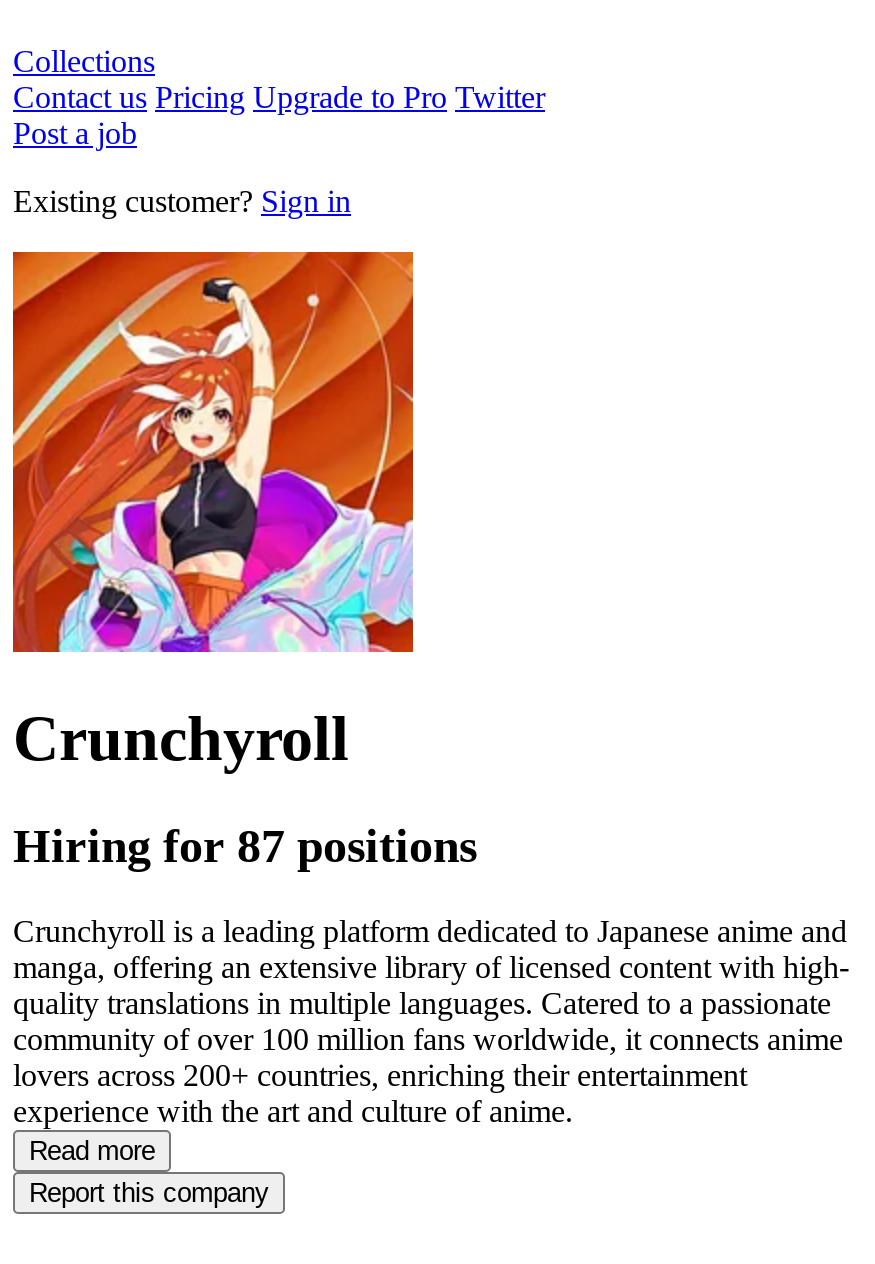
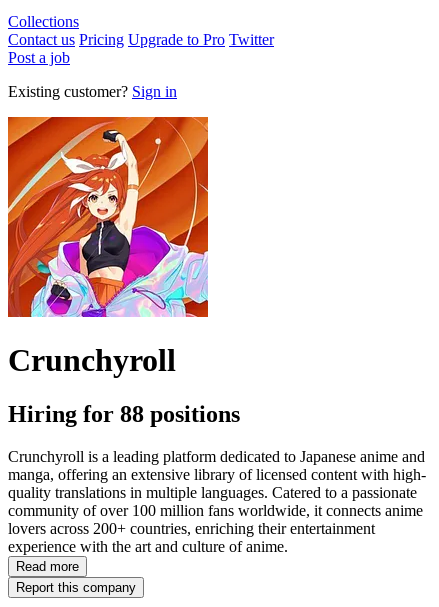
- Hiring for 87 positions
+ Hiring for 88 positions
